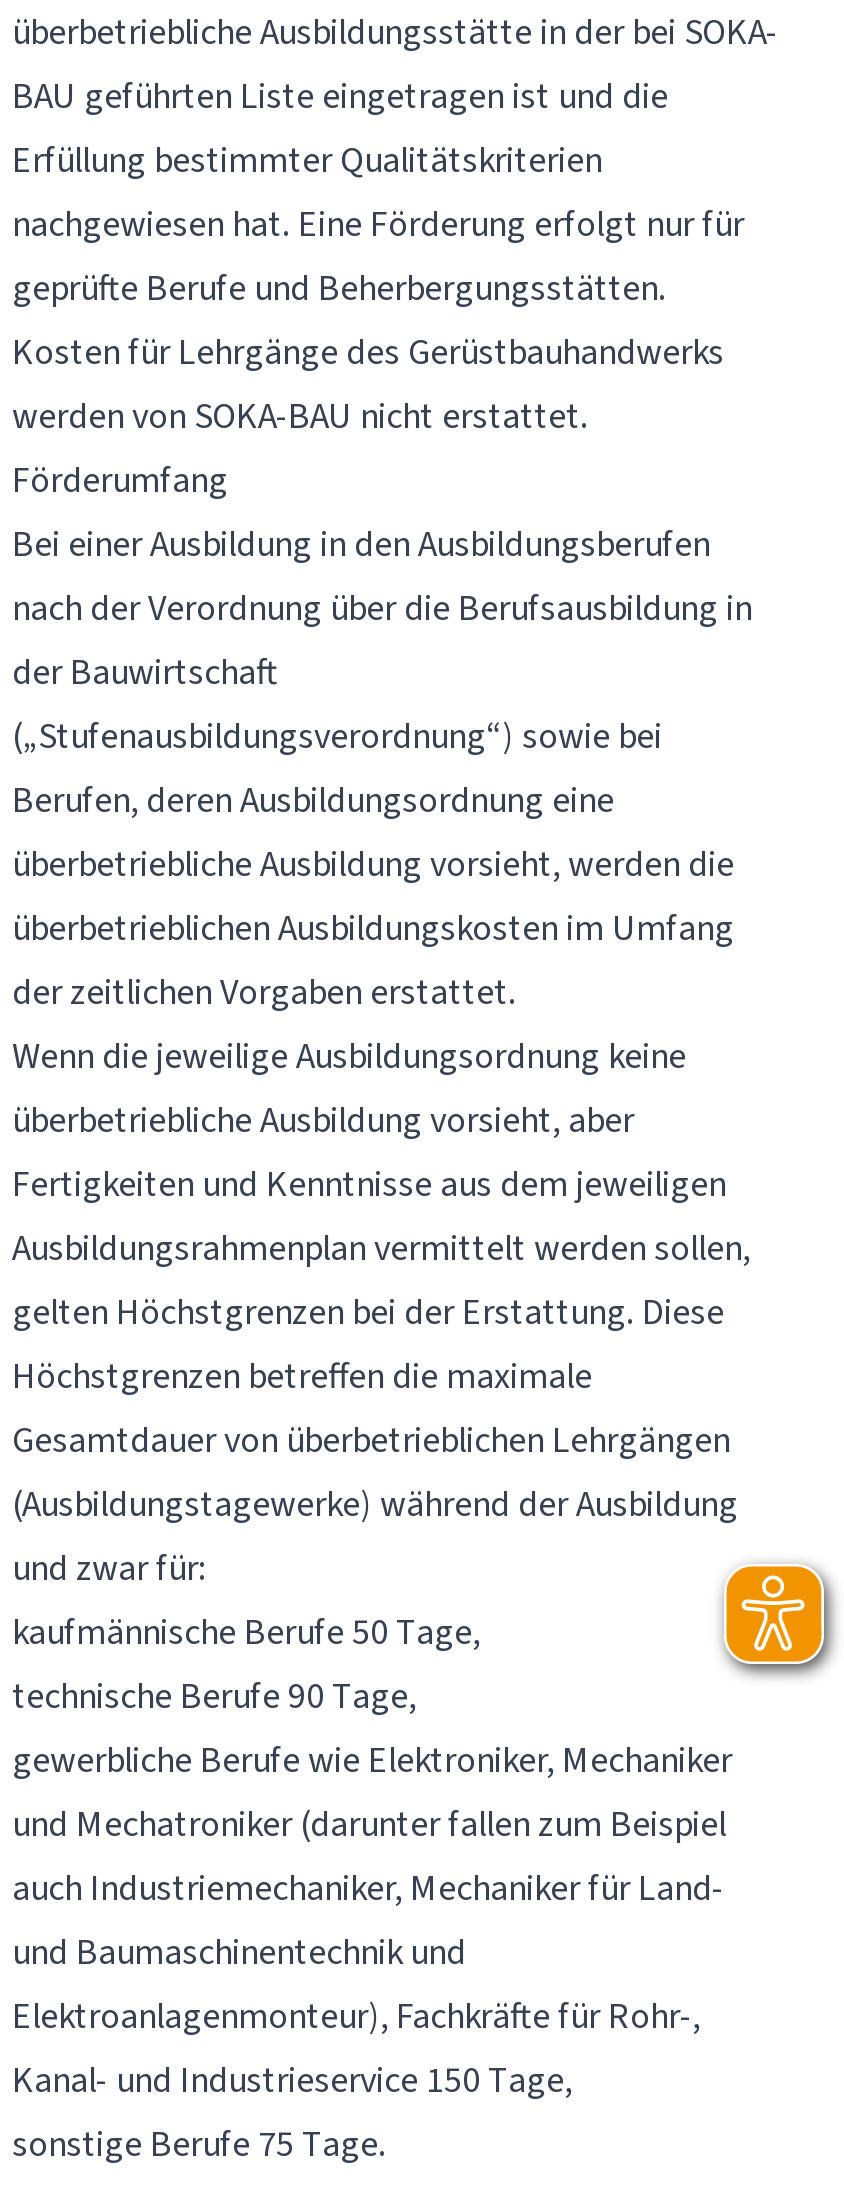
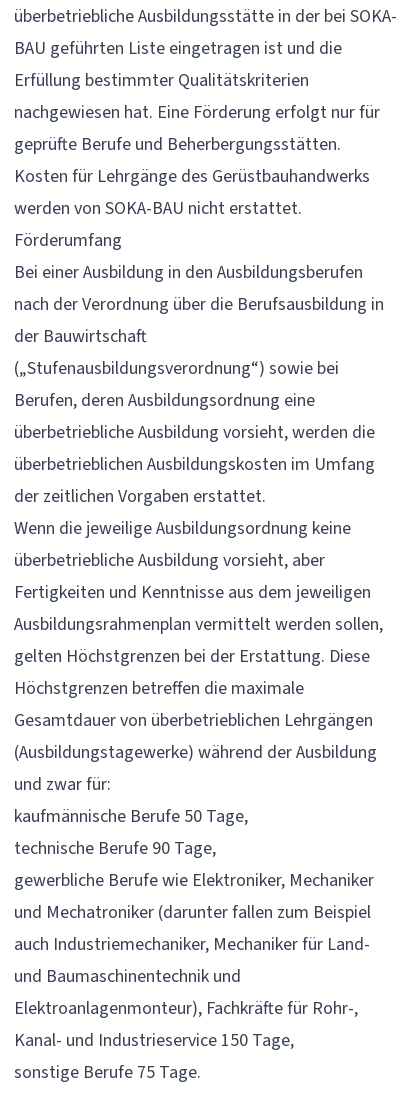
- [image]
